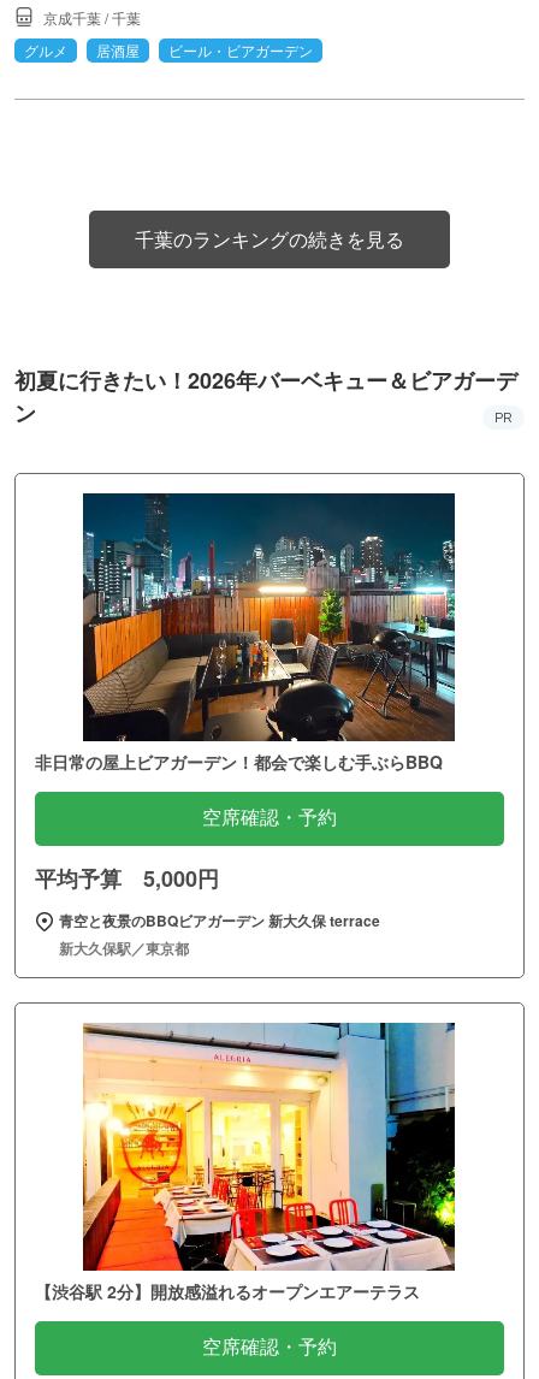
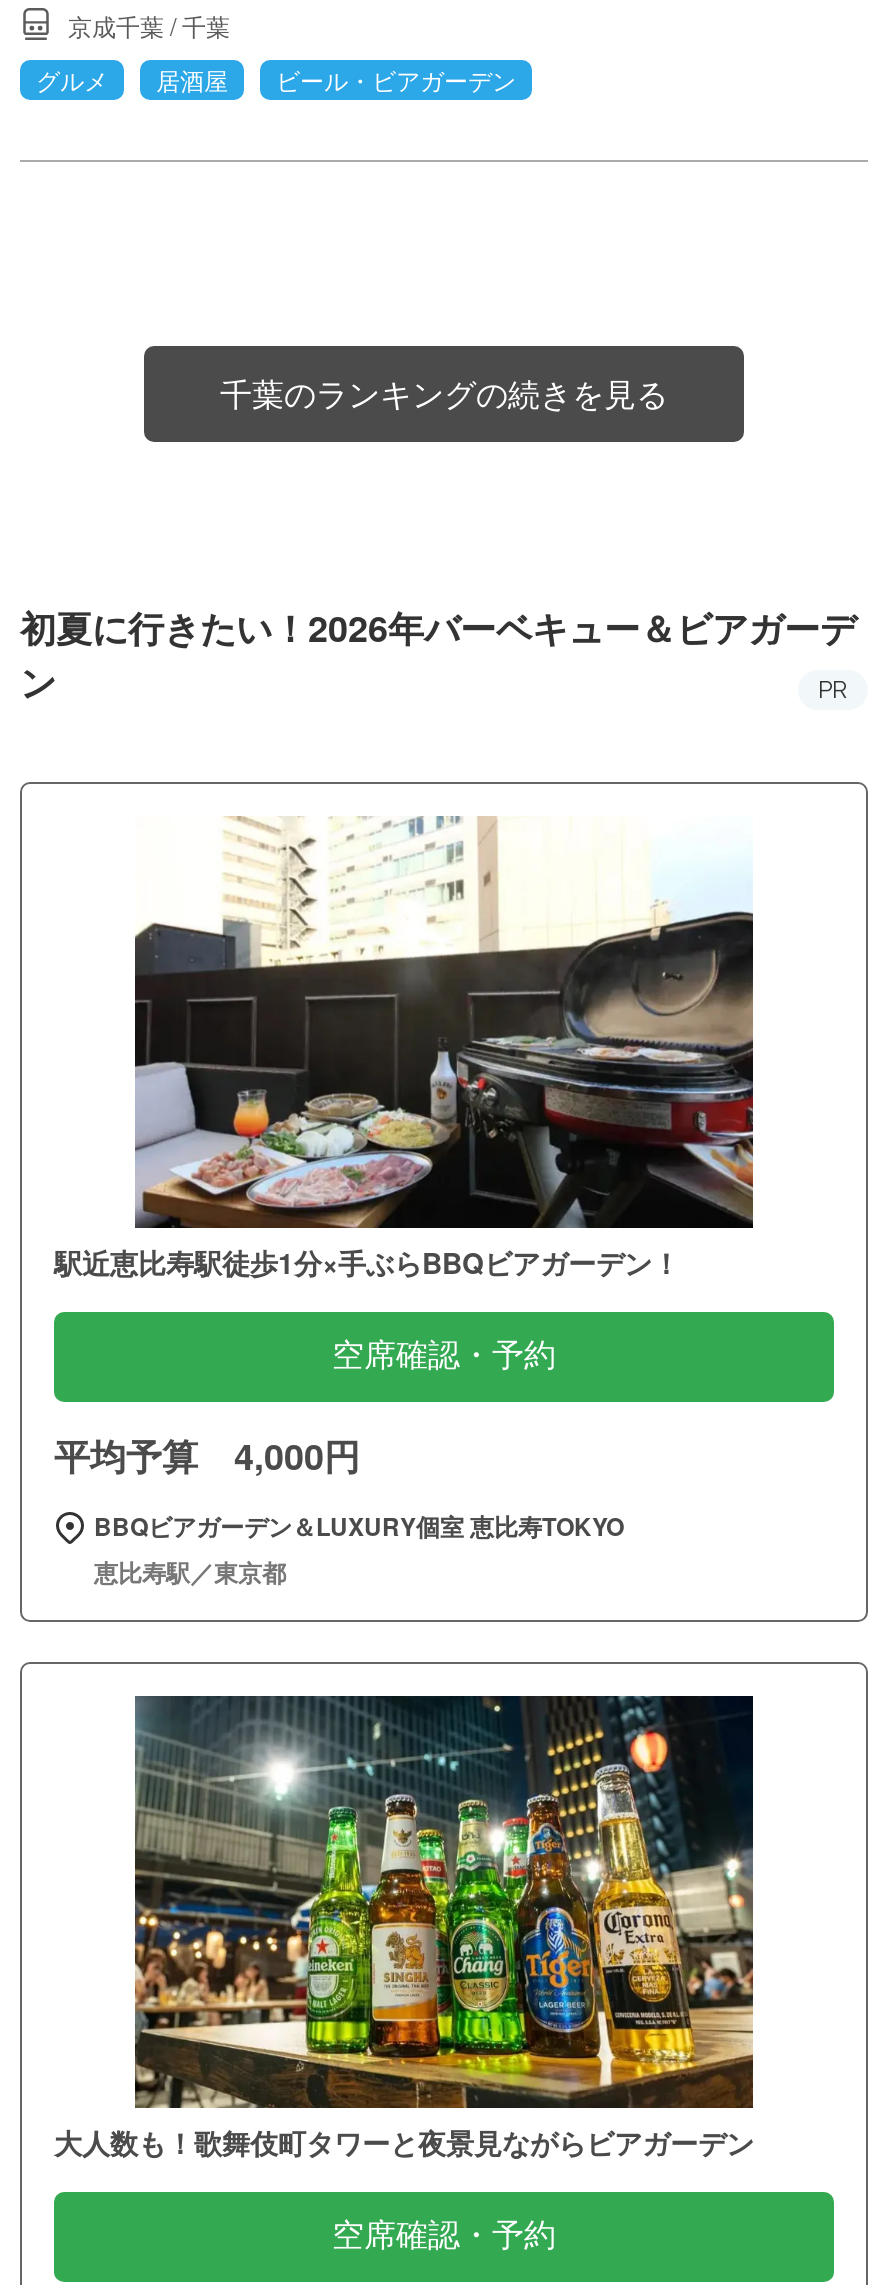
- [image]
- 非日常の屋上ビアガーデン！都会で楽しむ手ぶらBBQ
+ [image]
+ 駅近恵比寿駅徒歩1分×手ぶらBBQビアガーデン！

- 平均予算 5,000円
+ 平均予算 4,000円

- 青空と夜景のBBQビアガーデン 新大久保 terrace
- 新大久保駅／東京都
+ BBQビアガーデン＆LUXURY個室 恵比寿TOKYO
+ 恵比寿駅／東京都

- [image]
- 【渋谷駅 2分】開放感溢れるオープンエアーテラス
+ [image]
+ 大人数も！歌舞伎町タワーと夜景見ながらビアガーデン
